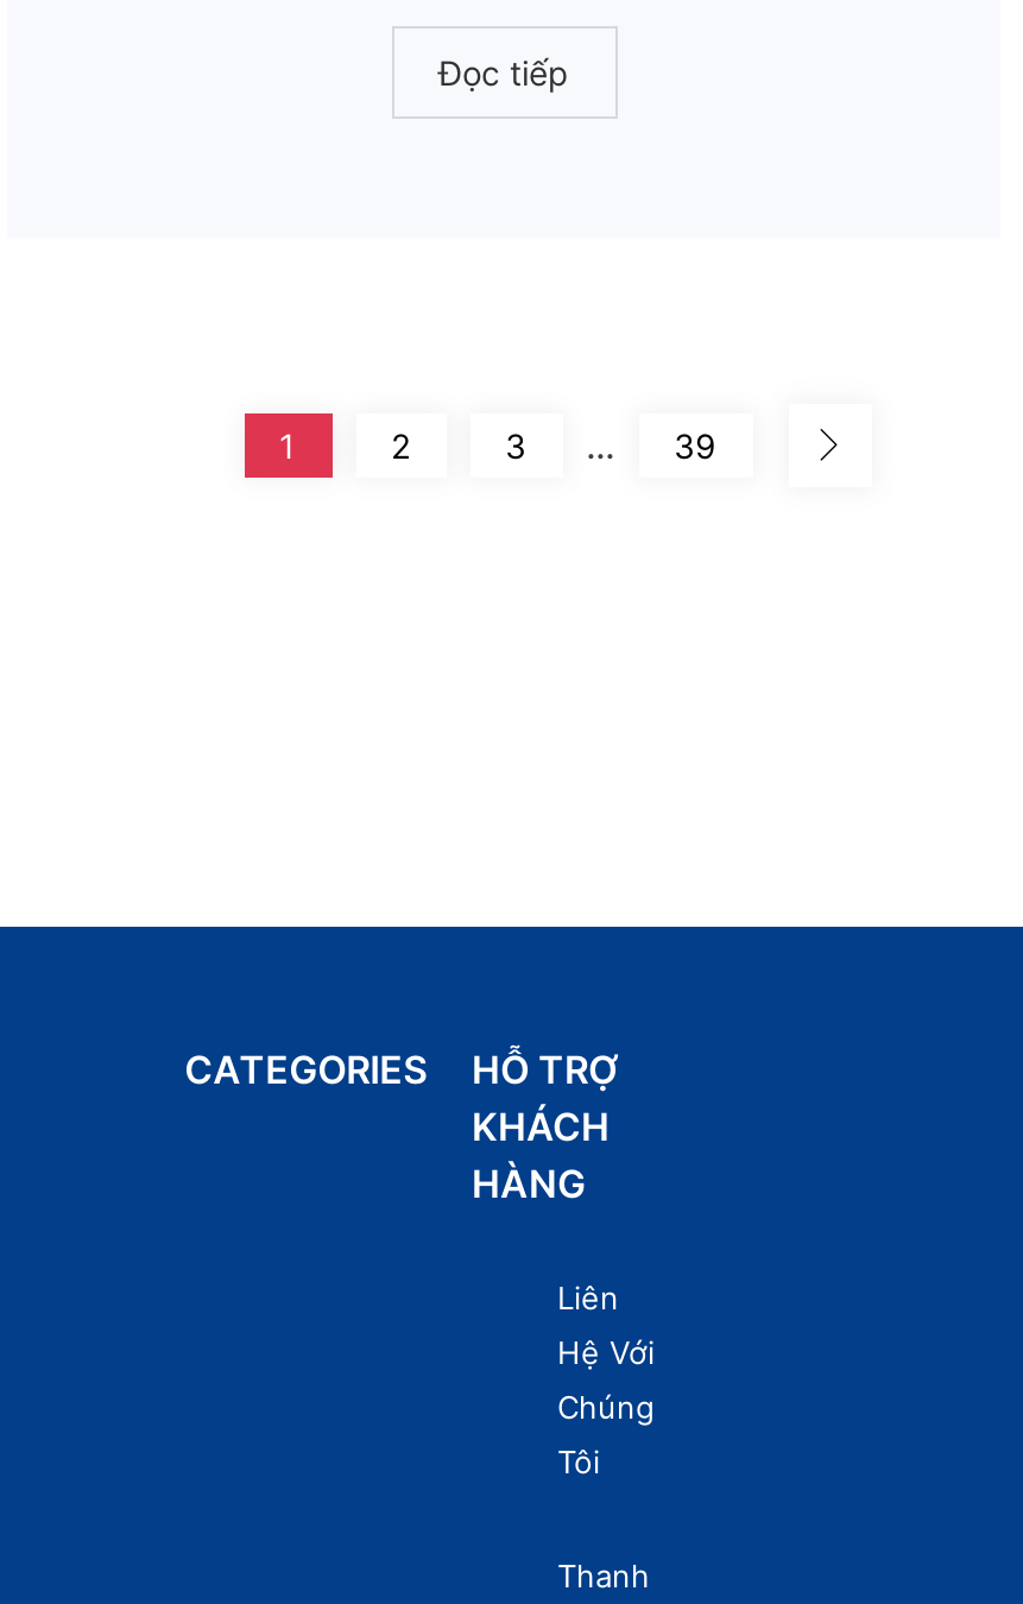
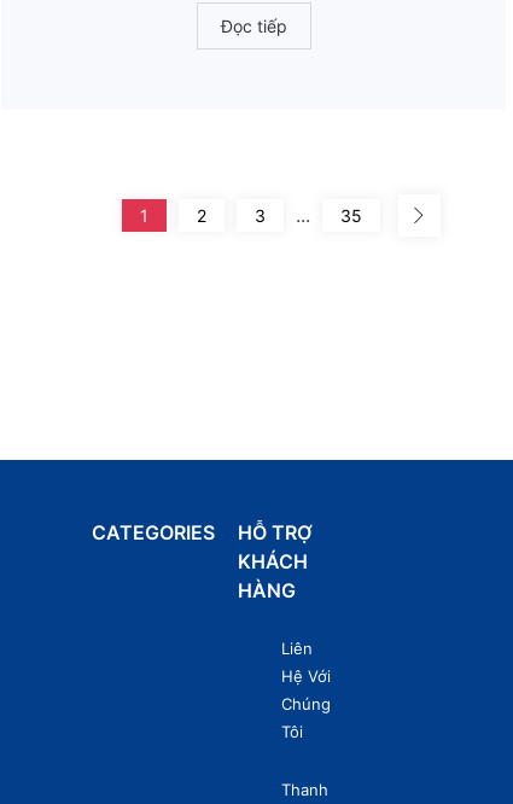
- 39
+ 35
